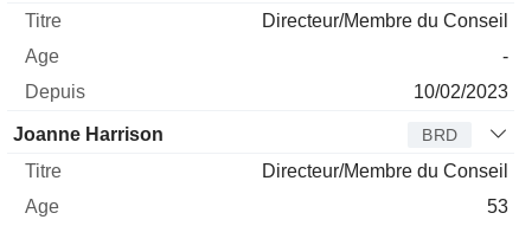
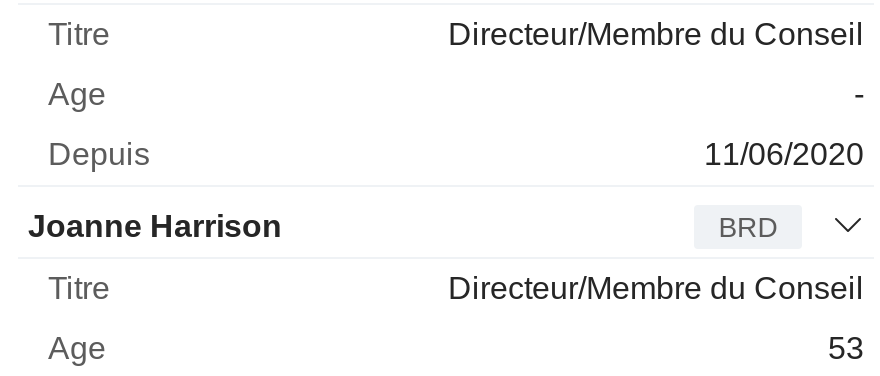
- 10/02/2023
+ 11/06/2020
